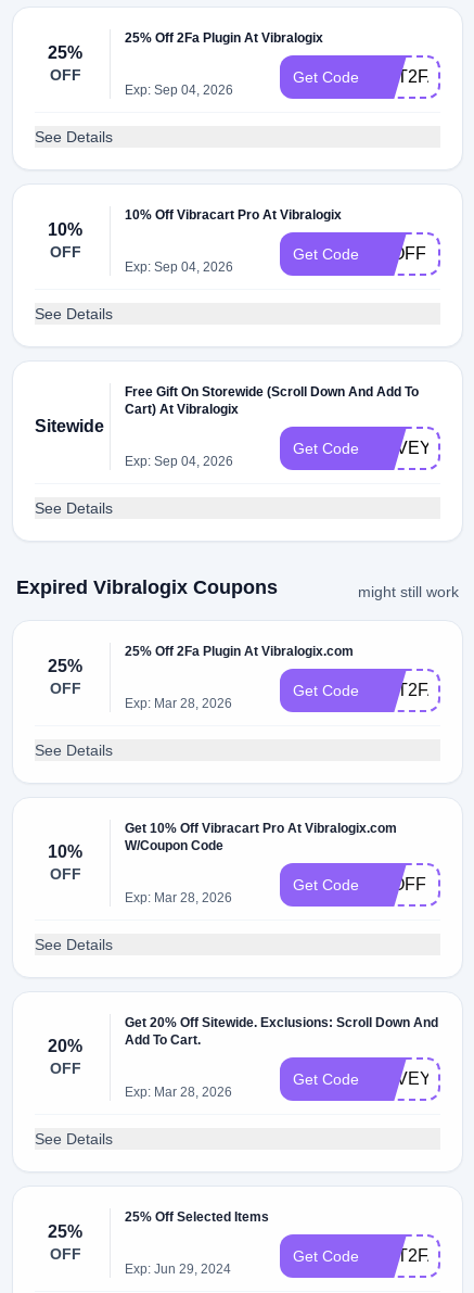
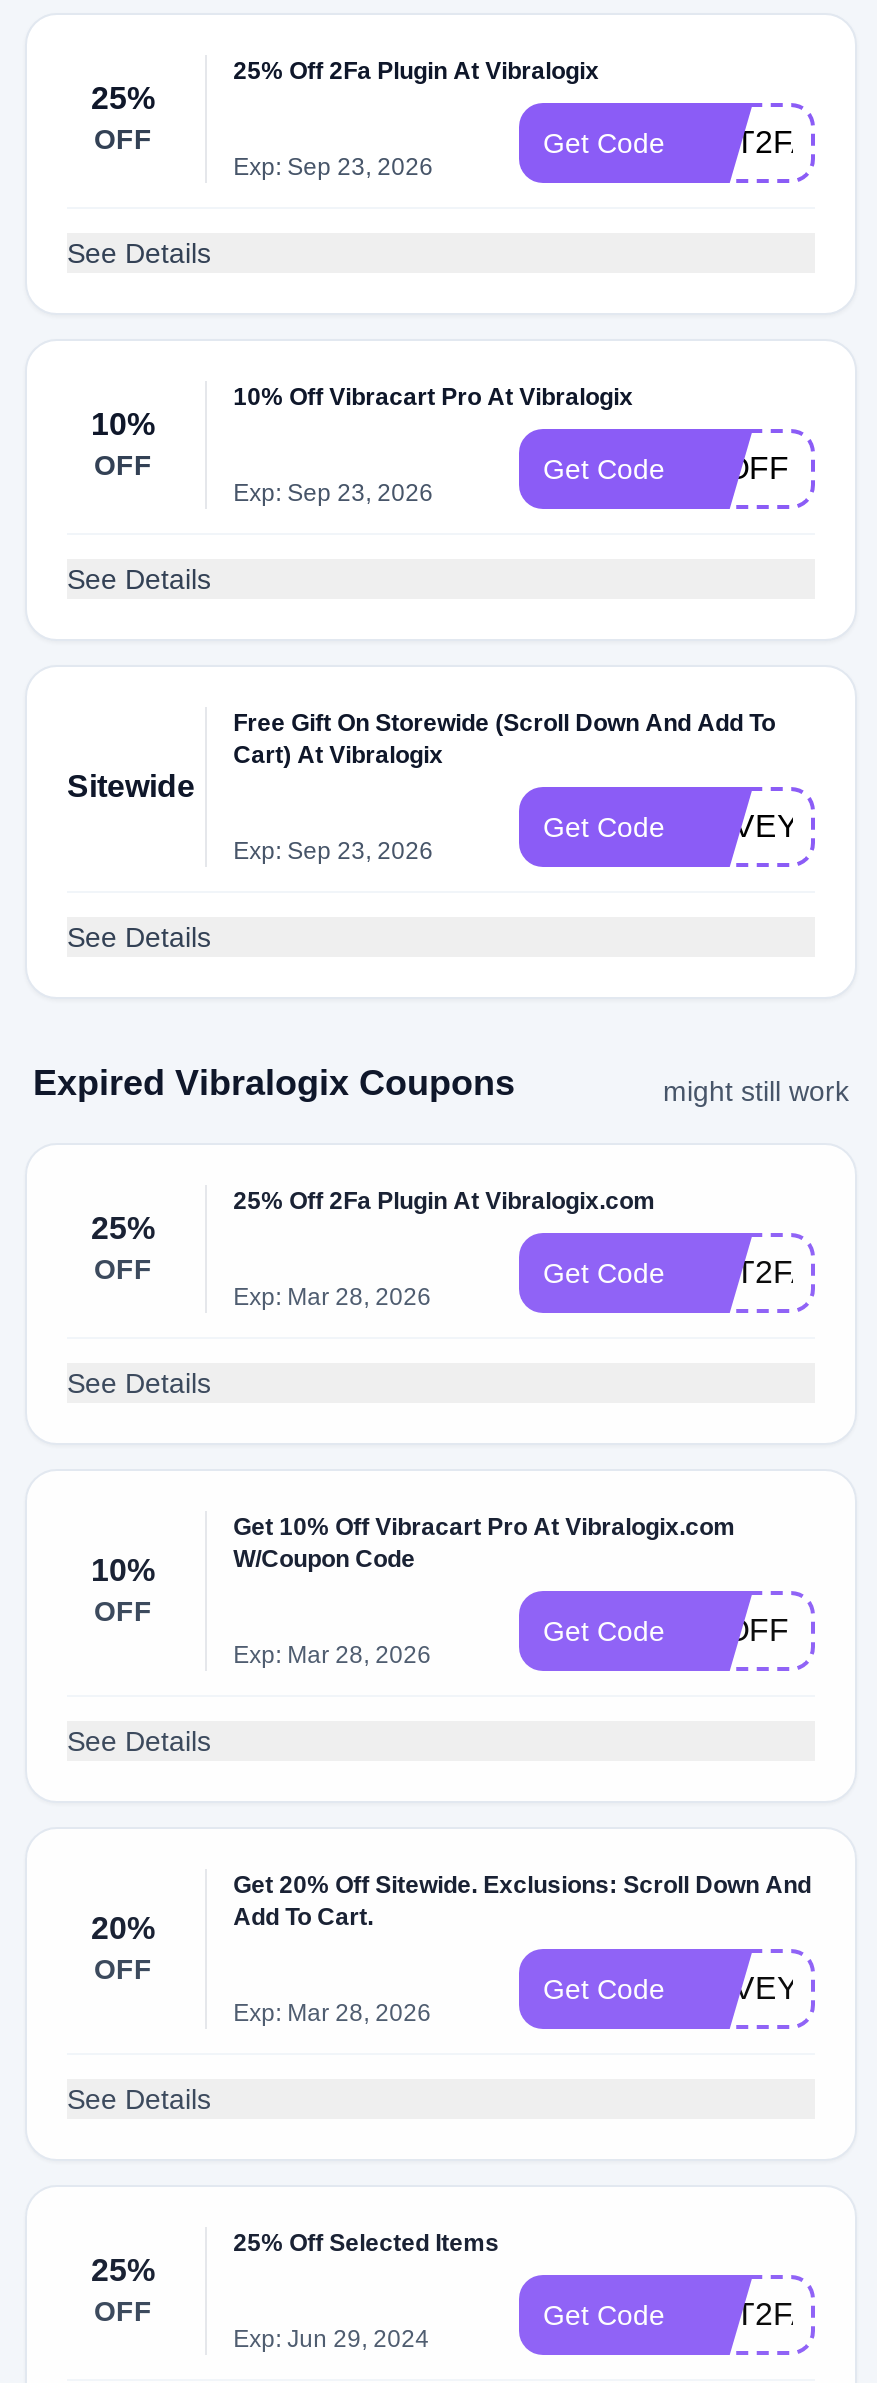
- Exp: Sep 04, 2026
+ Exp: Sep 23, 2026

- Exp: Sep 04, 2026
+ Exp: Sep 23, 2026

- Exp: Sep 04, 2026
+ Exp: Sep 23, 2026
